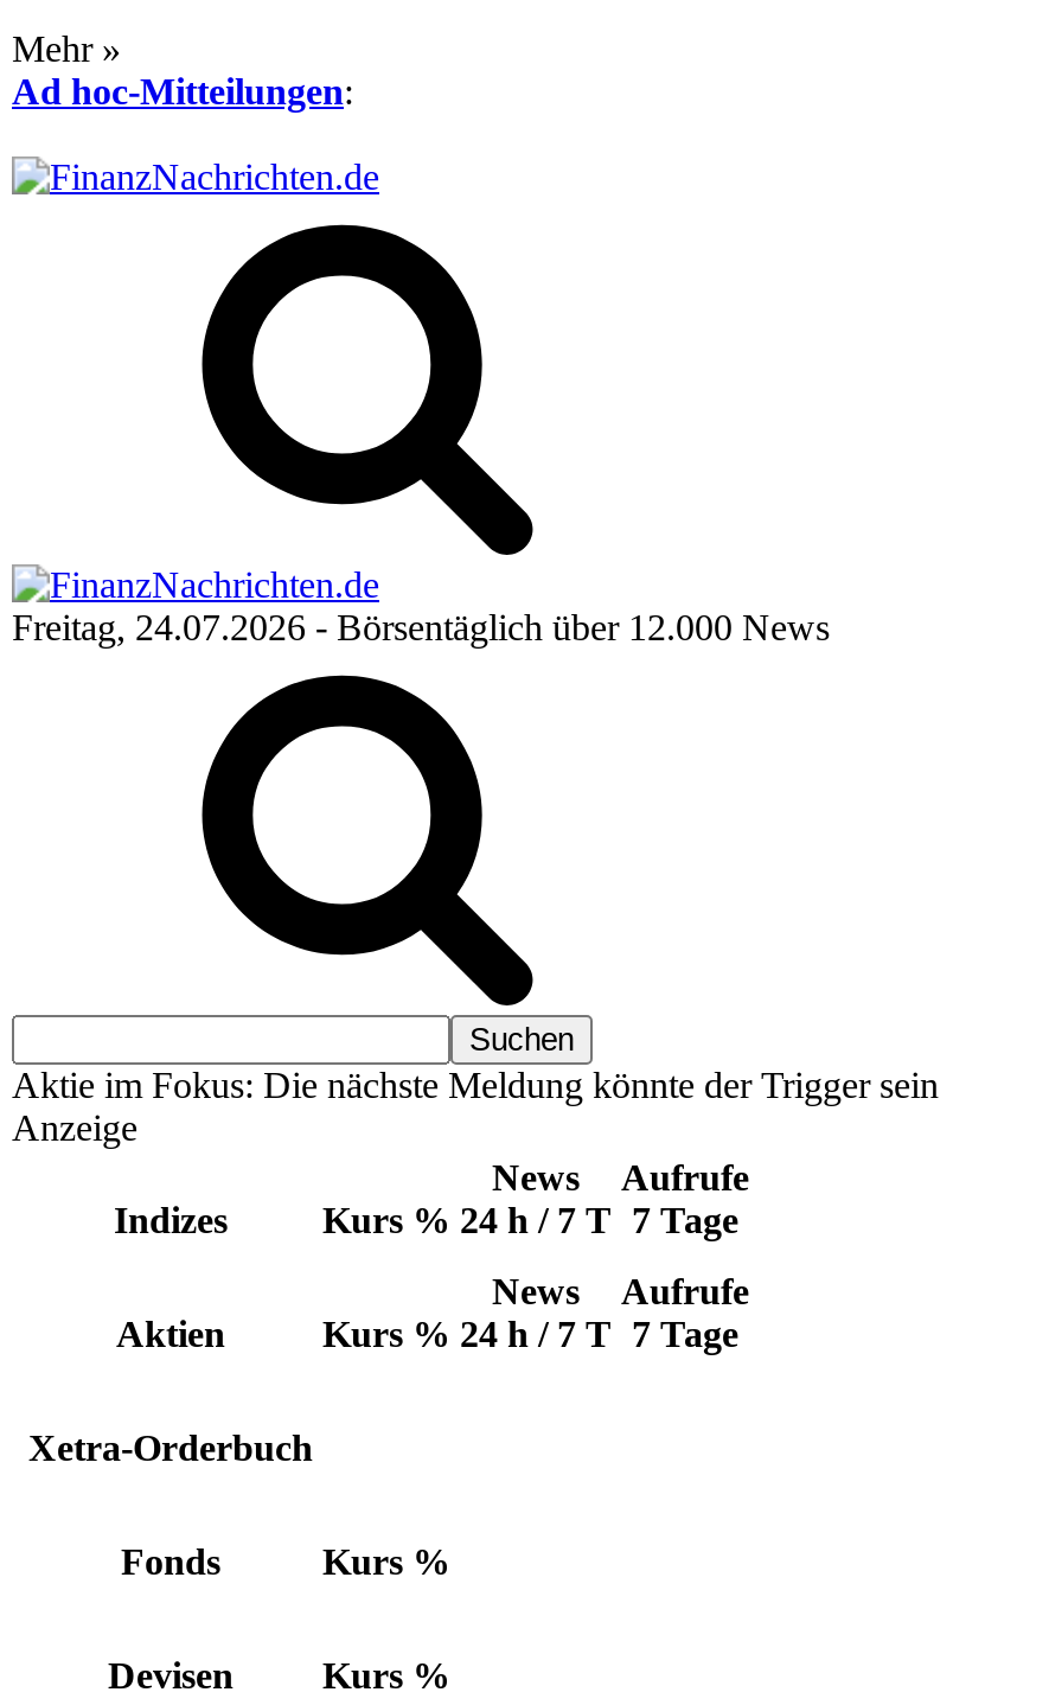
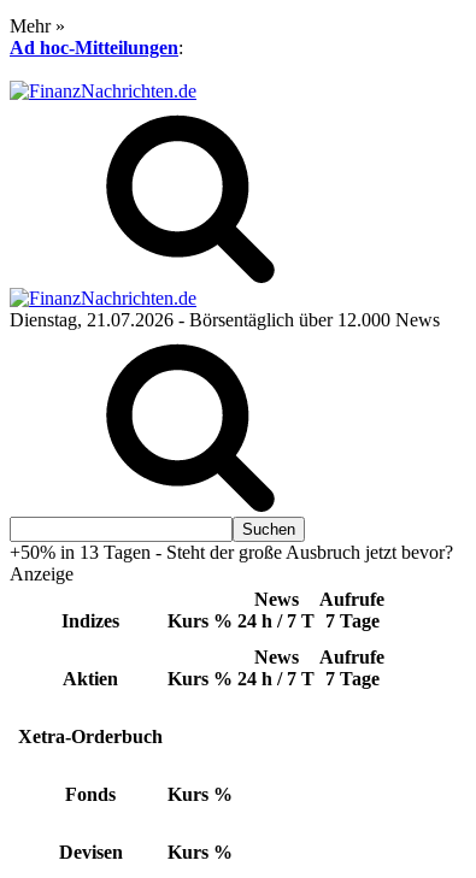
- Freitag, 24.07.2026 - Börsentäglich über 12.000 News
+ Dienstag, 21.07.2026 - Börsentäglich über 12.000 News

- Aktie im Fokus: Die nächste Meldung könnte der Trigger sein
+ +50% in 13 Tagen - Steht der große Ausbruch jetzt bevor?
